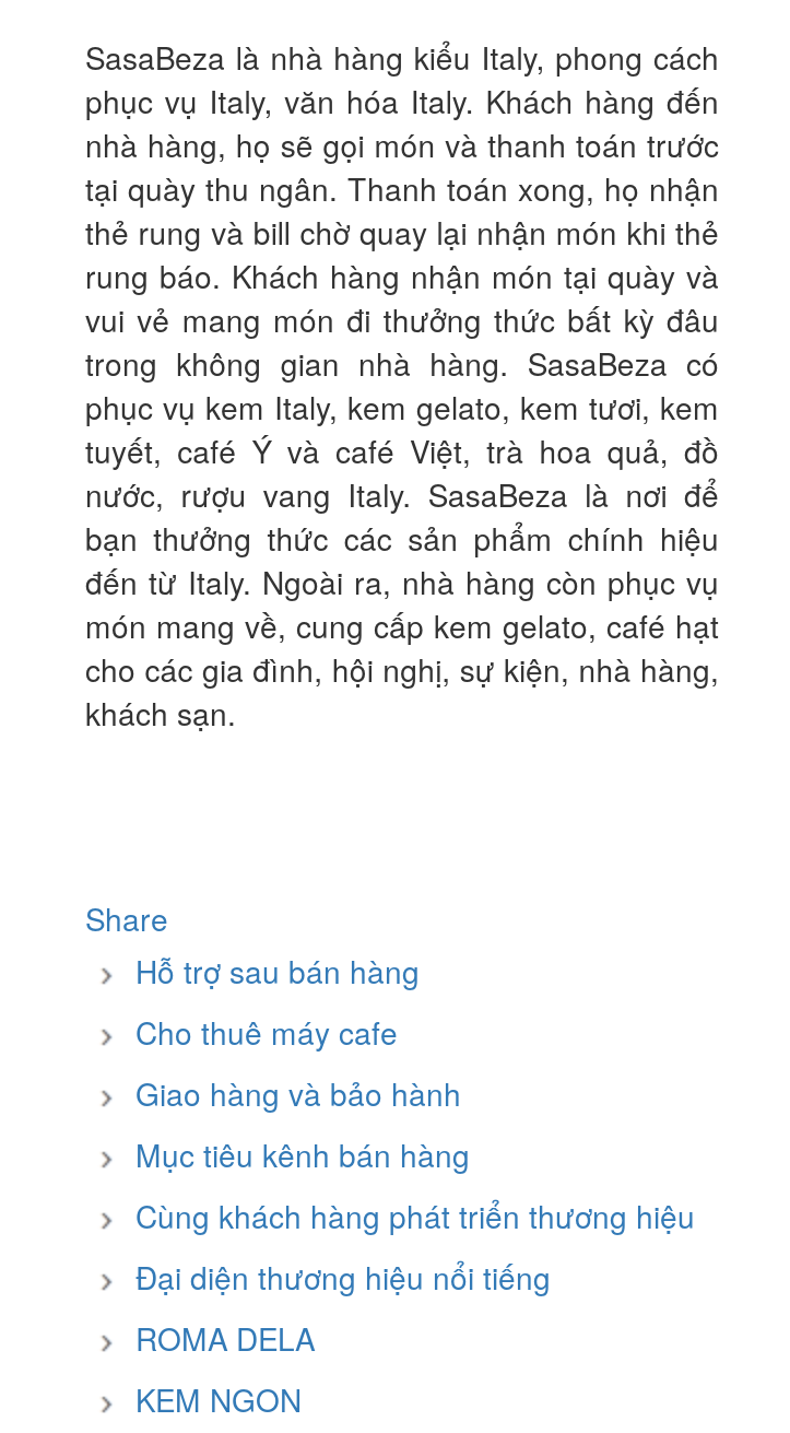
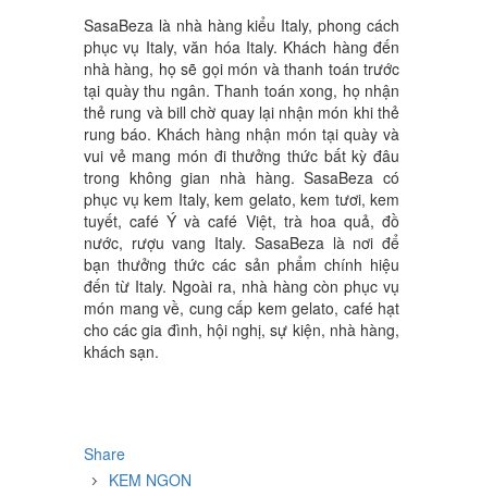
- Hỗ trợ sau bán hàng
- Cho thuê máy cafe
- Giao hàng và bảo hành
- Mục tiêu kênh bán hàng
- Cùng khách hàng phát triển thương hiệu
- Đại diện thương hiệu nổi tiếng
- ROMA DELA
